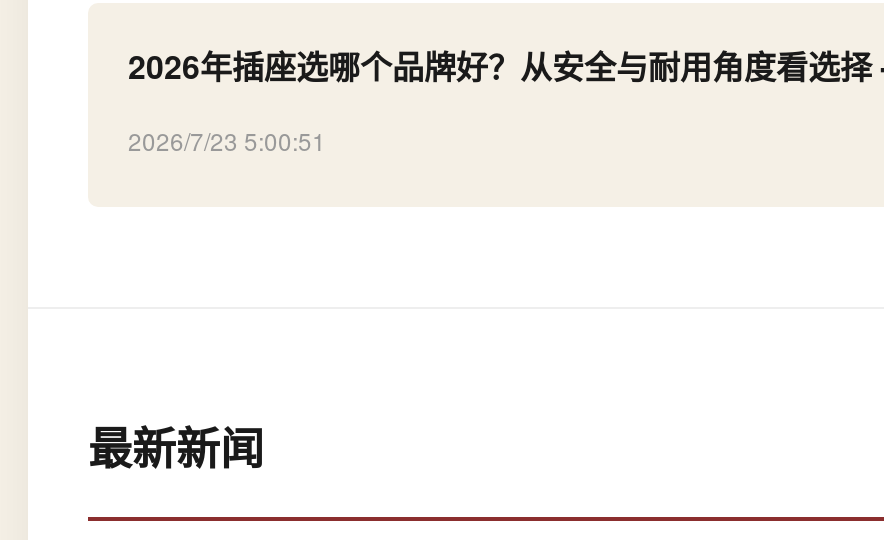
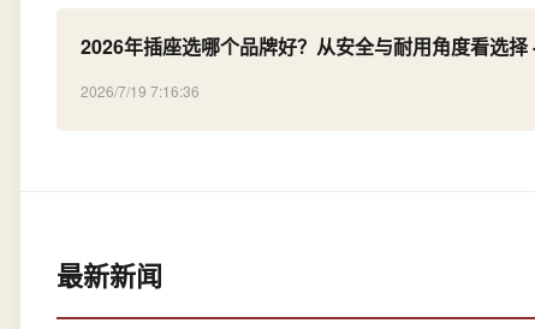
- 2026/7/23 5:00:51
+ 2026/7/19 7:16:36
